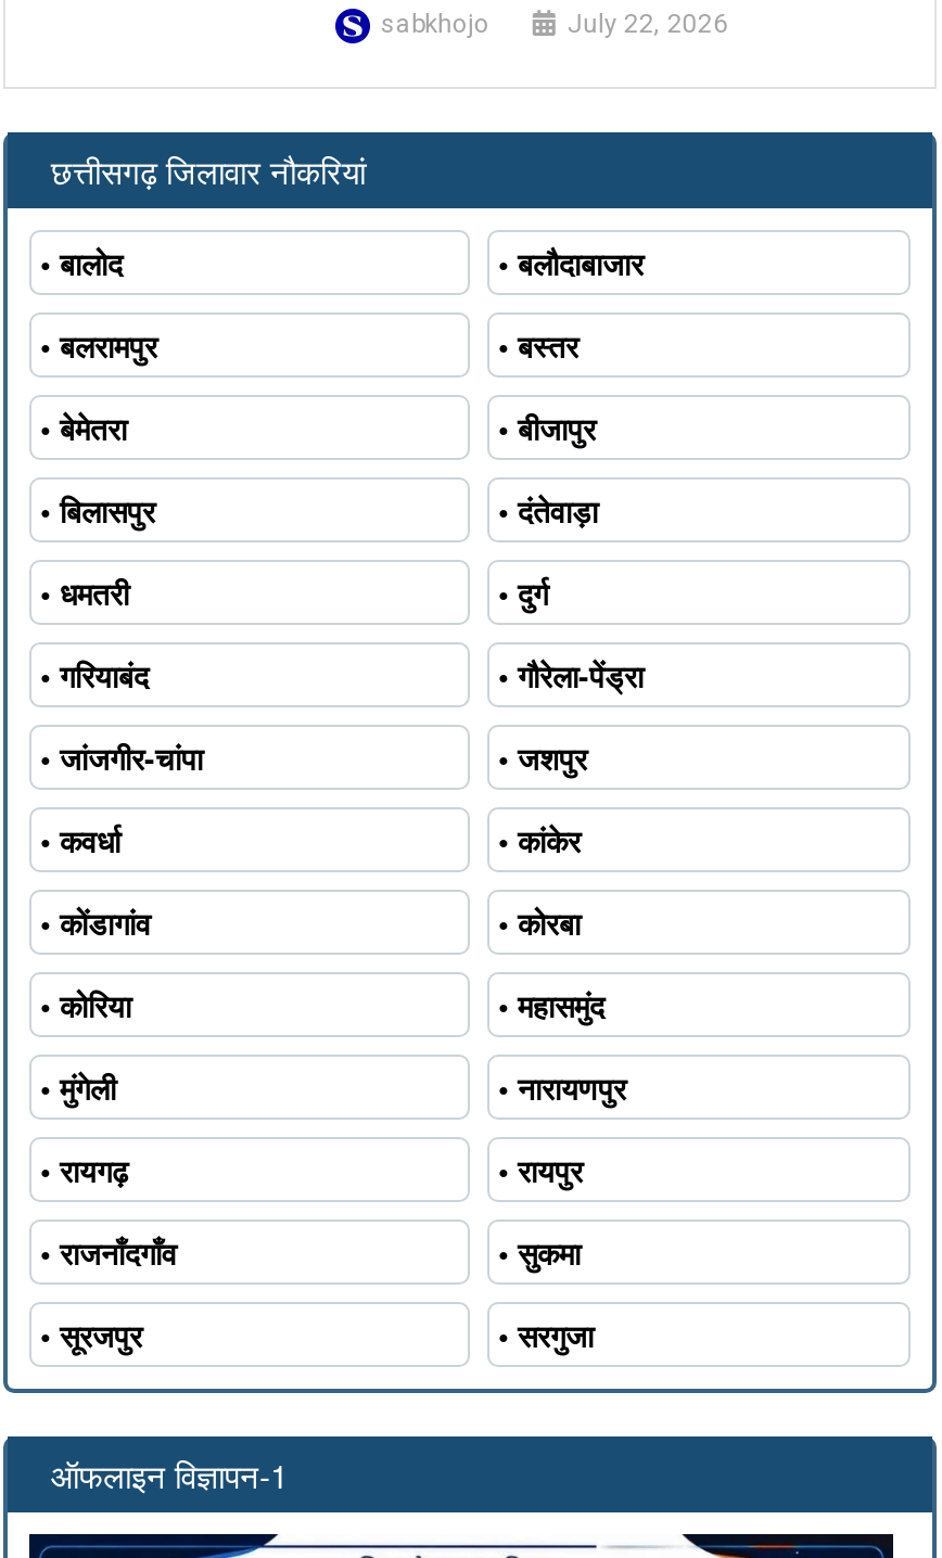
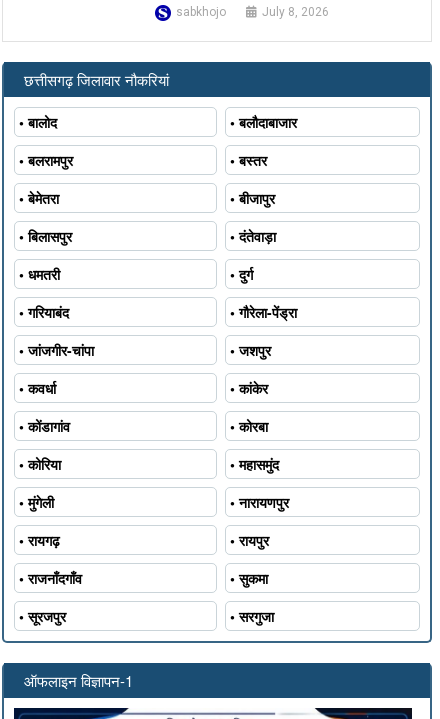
- July 22, 2026
+ July 8, 2026
